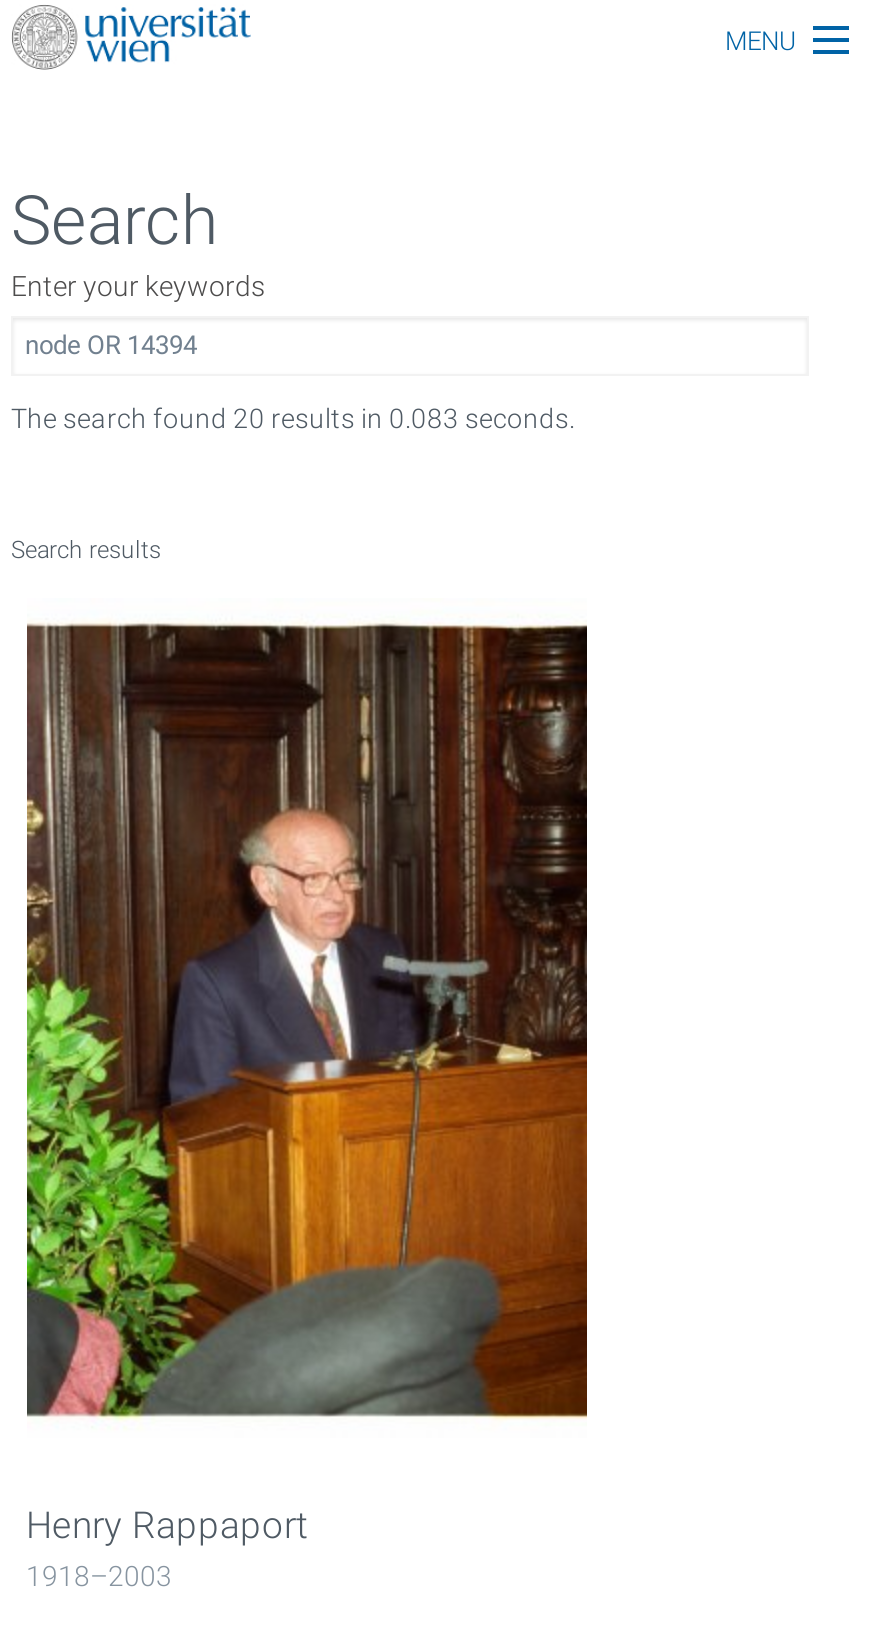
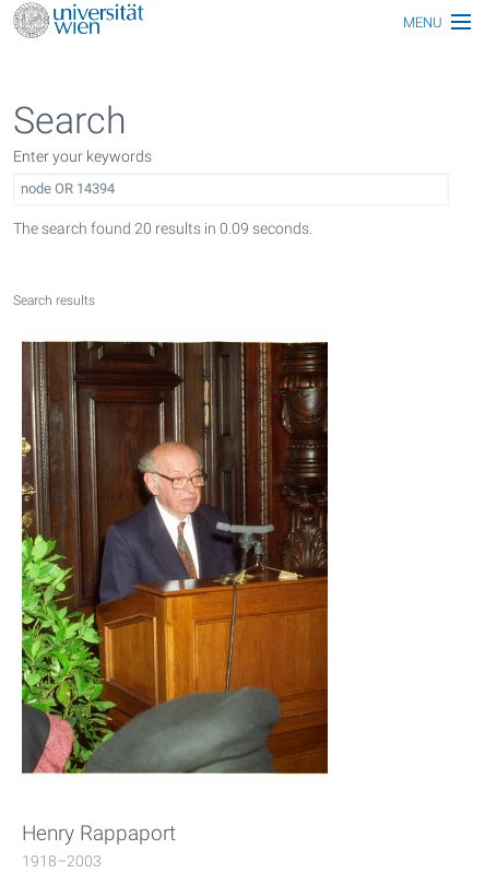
- The search found 20 results in 0.083 seconds.
+ The search found 20 results in 0.09 seconds.
